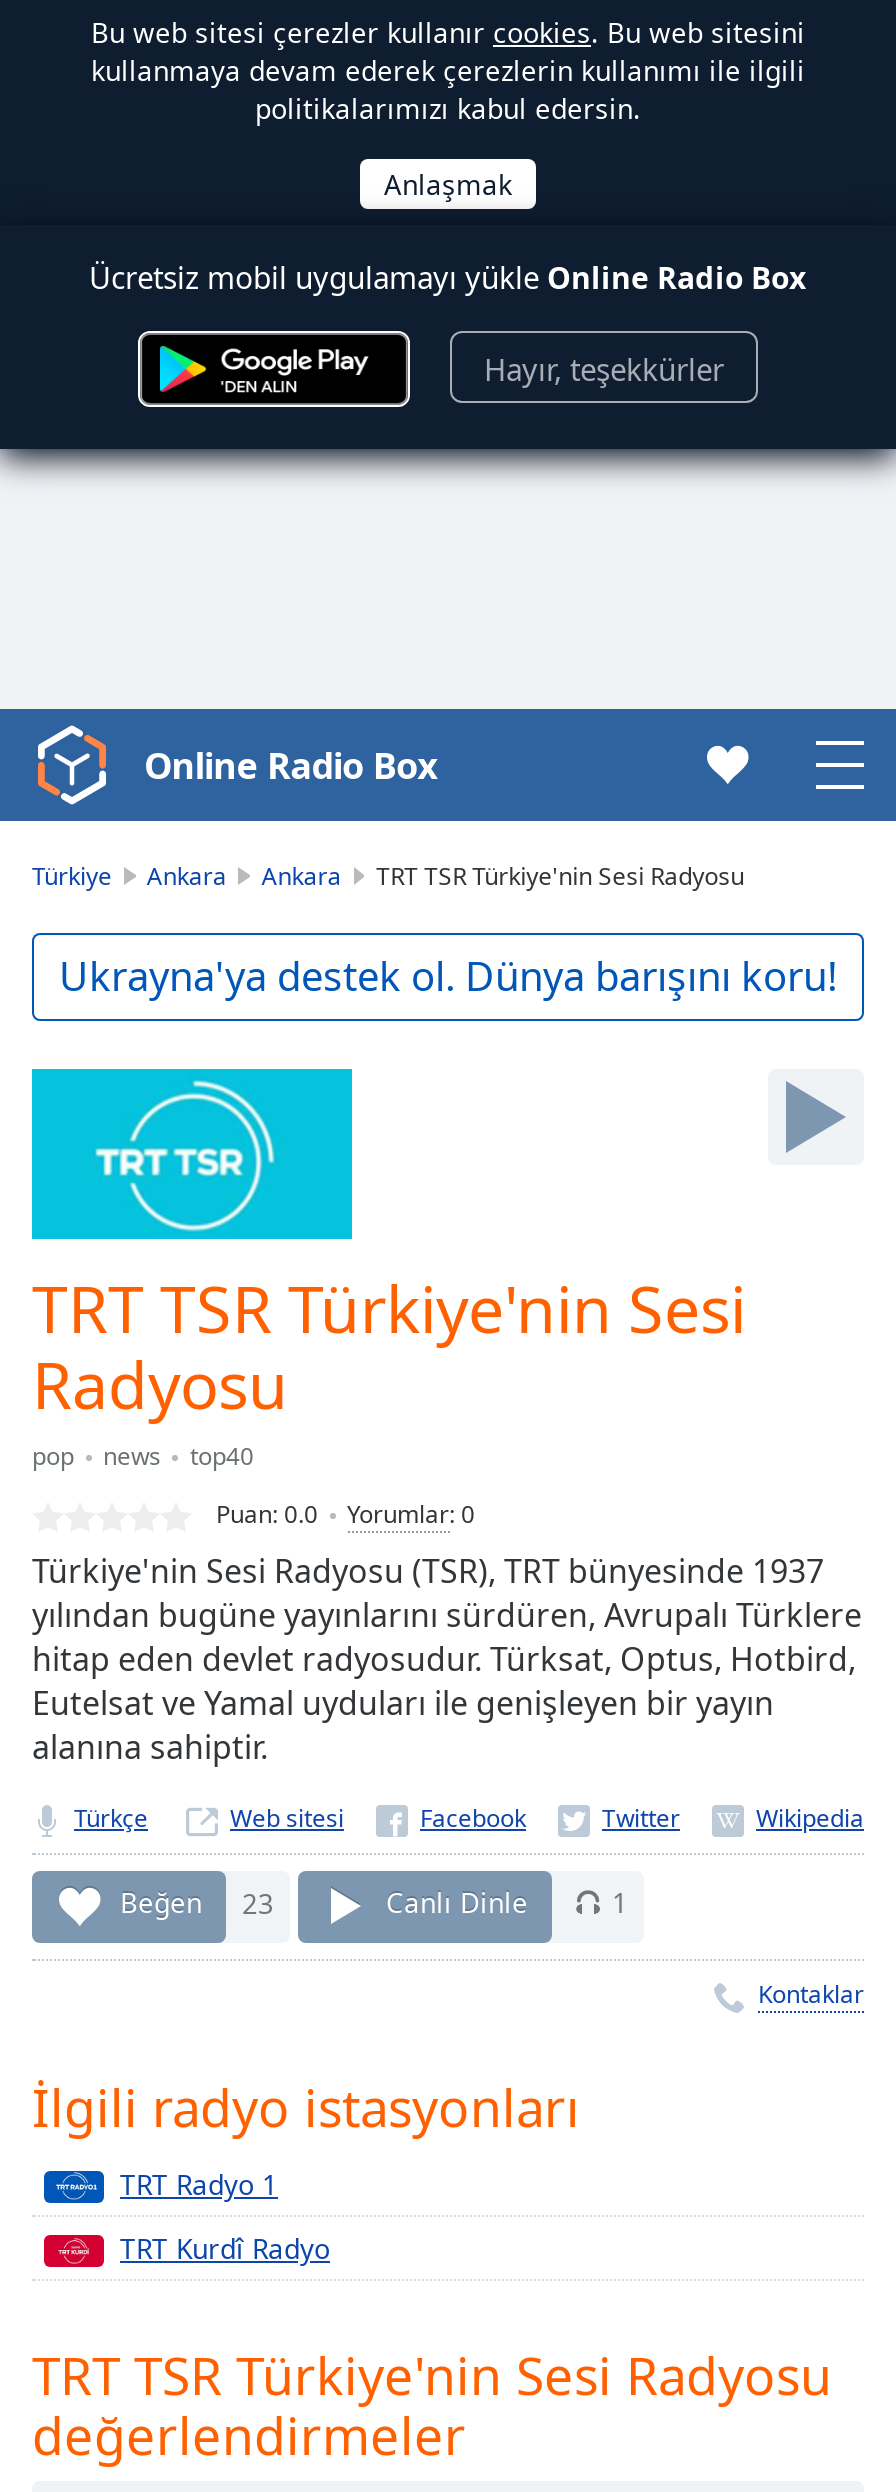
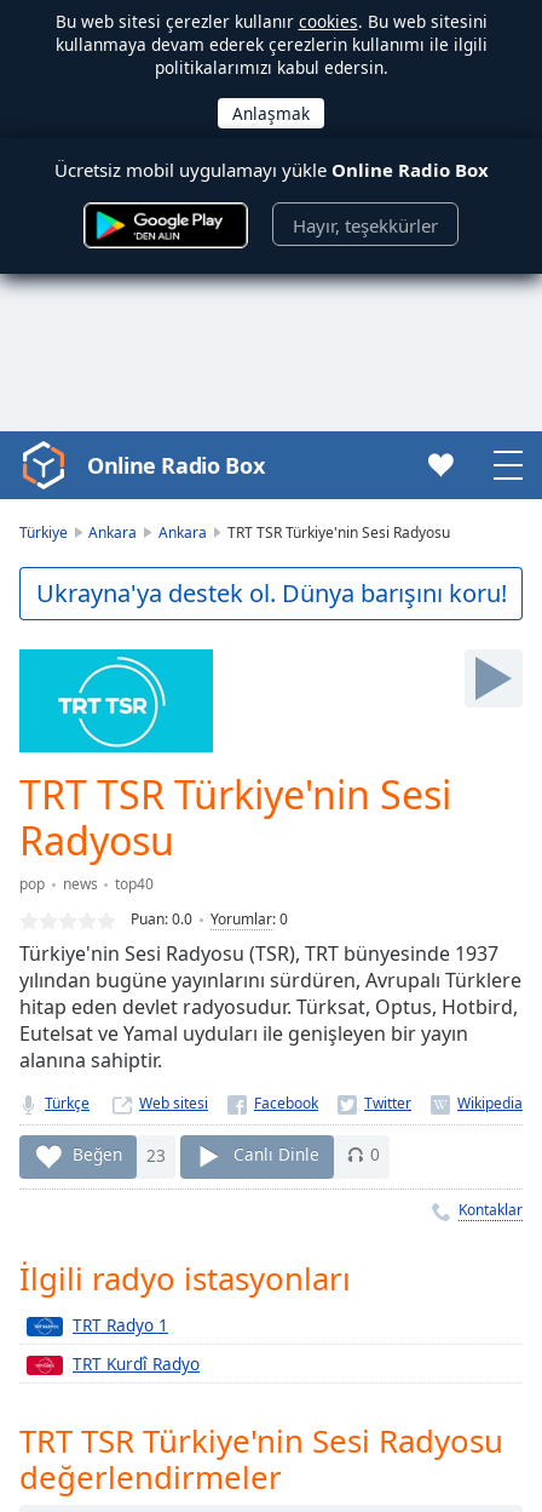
- 1
+ 0
